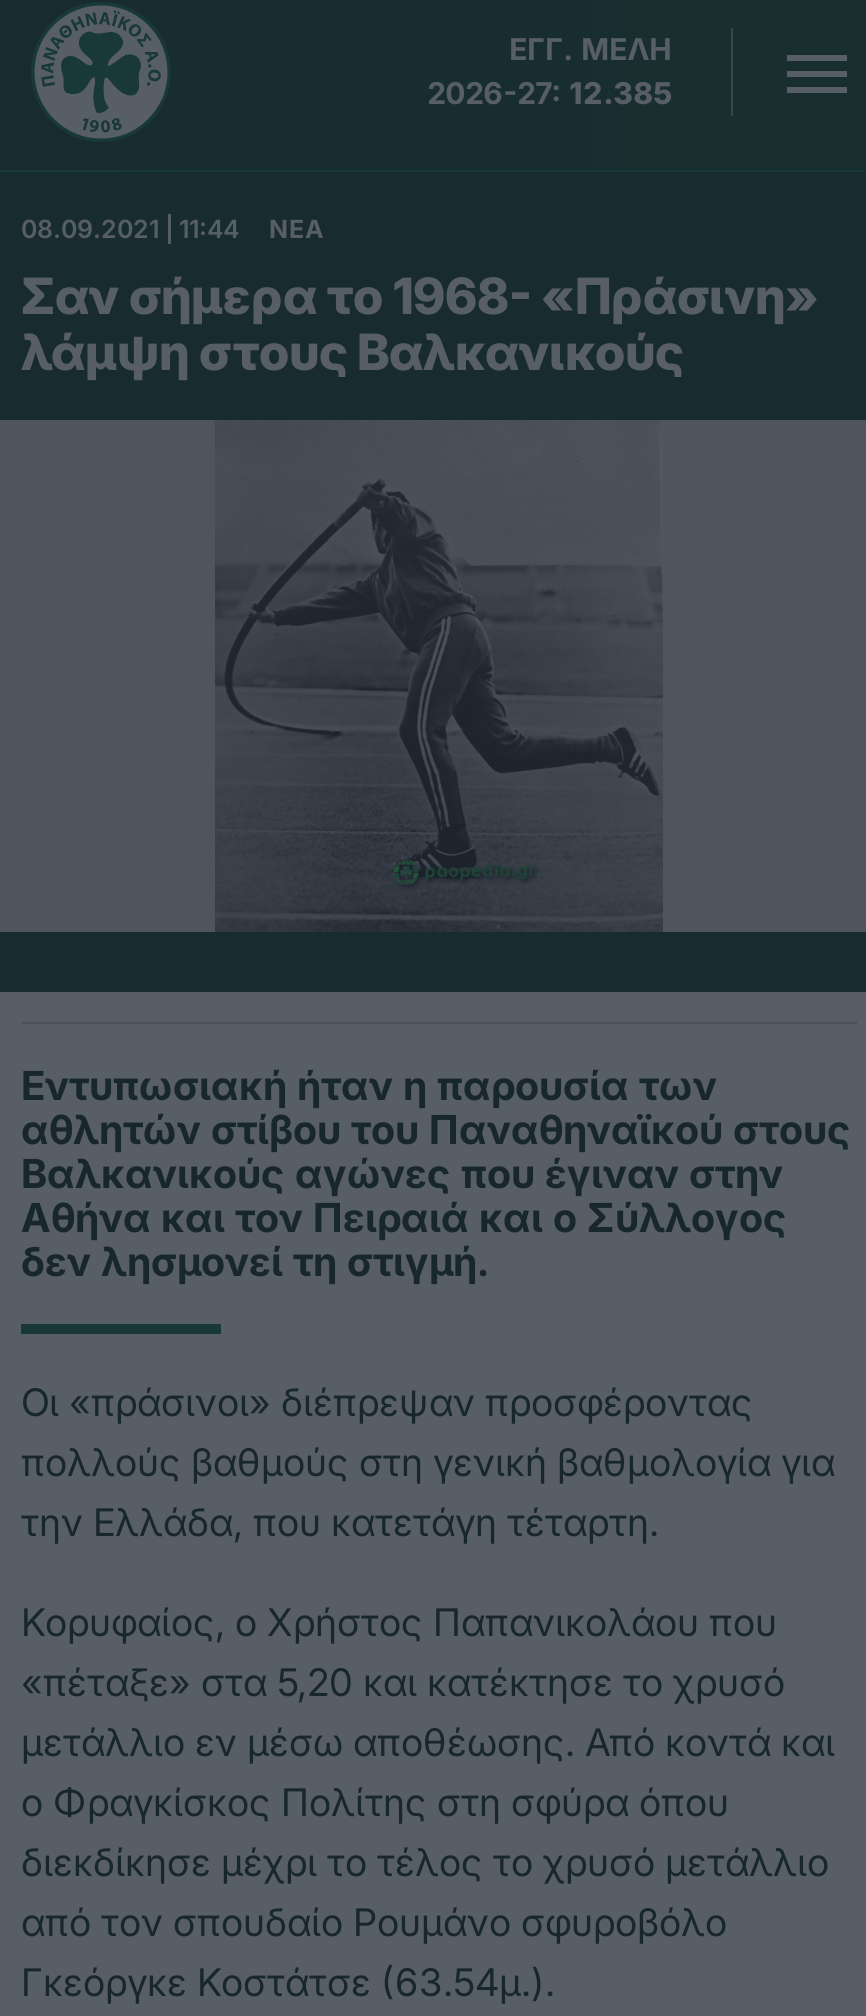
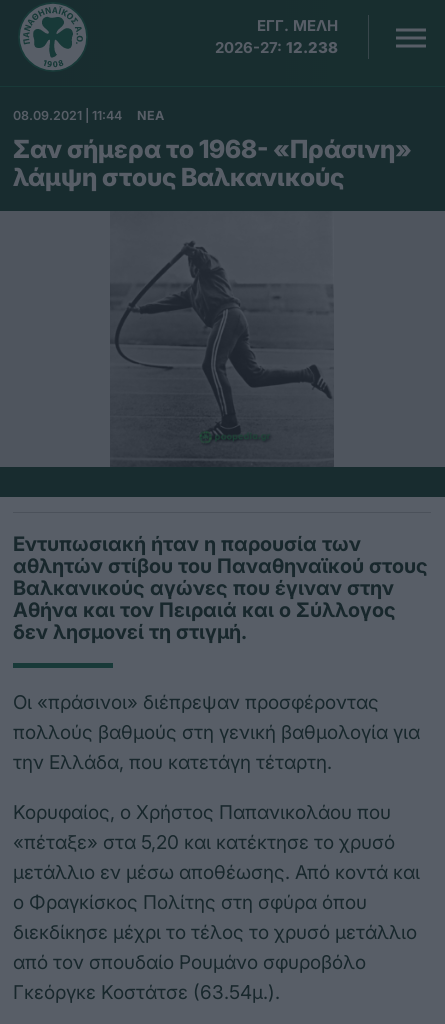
- 2026-27: 12.385
+ 2026-27: 12.238
